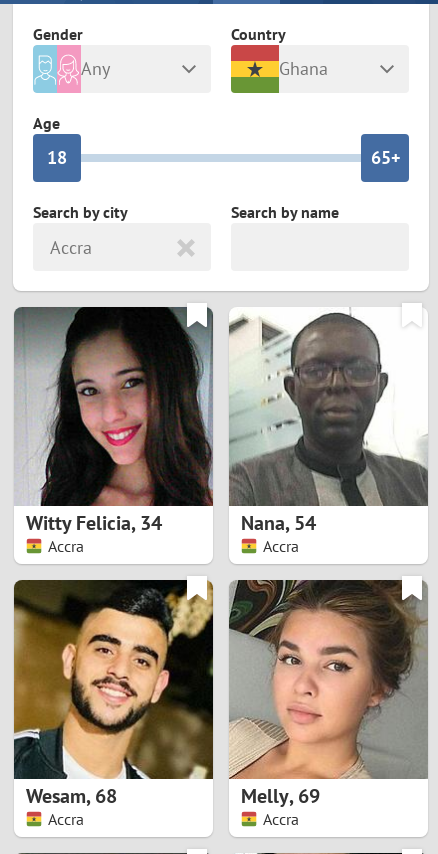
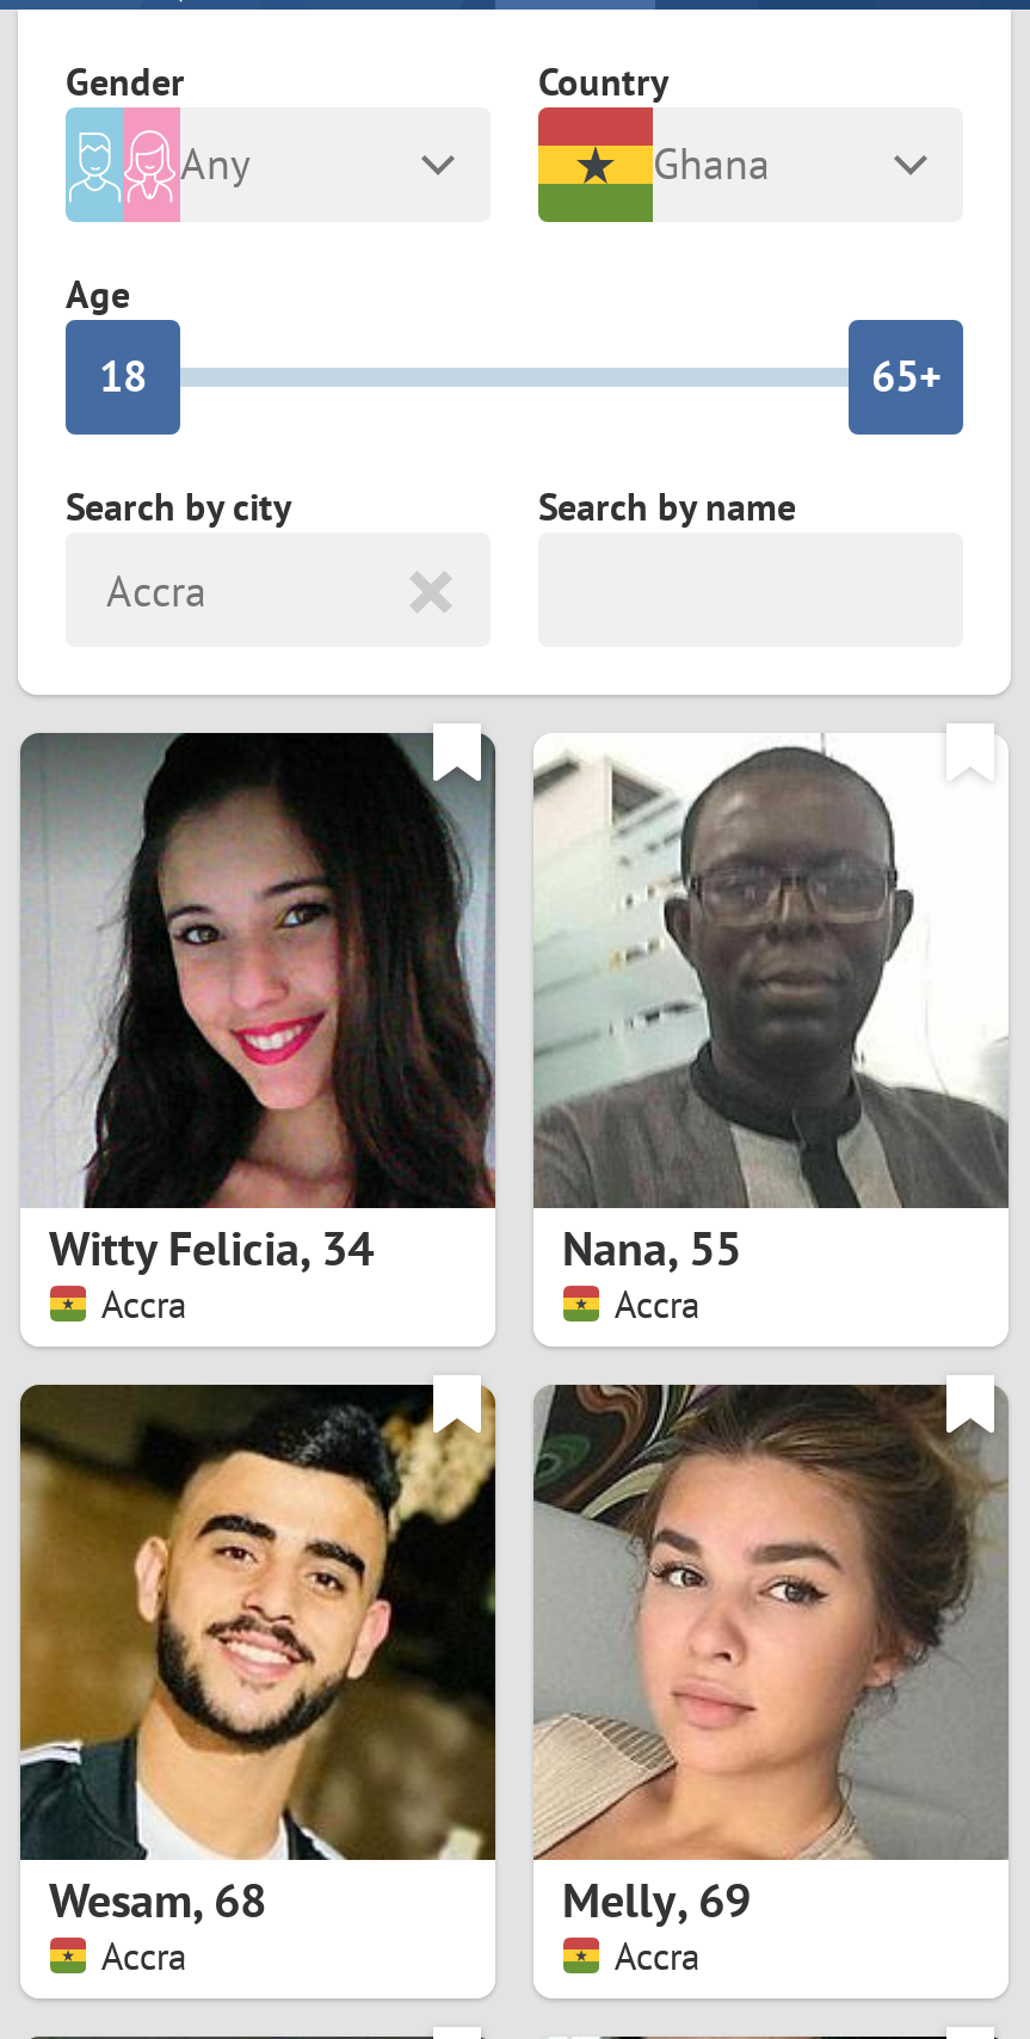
- Nana, 54
+ Nana, 55
